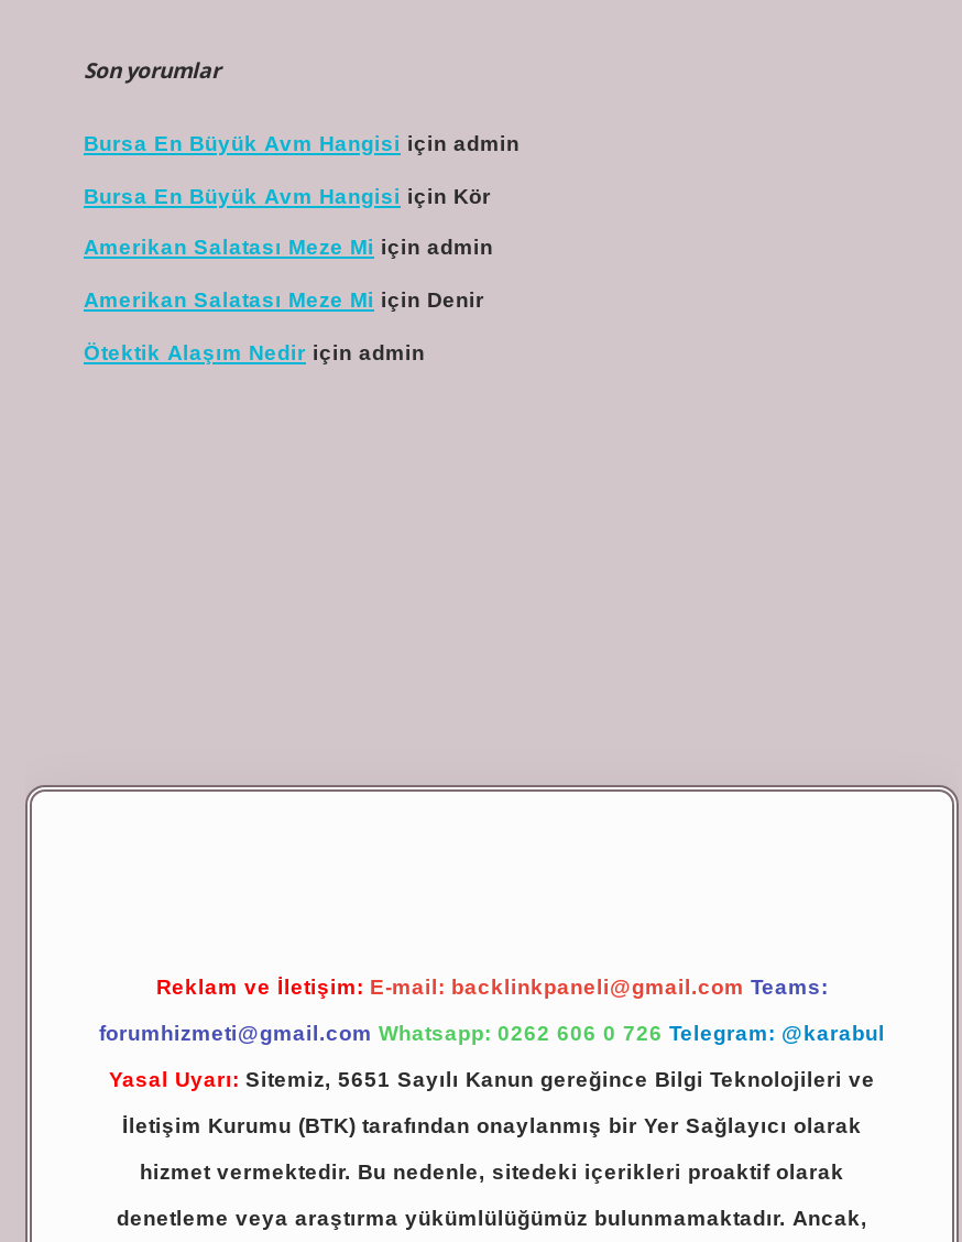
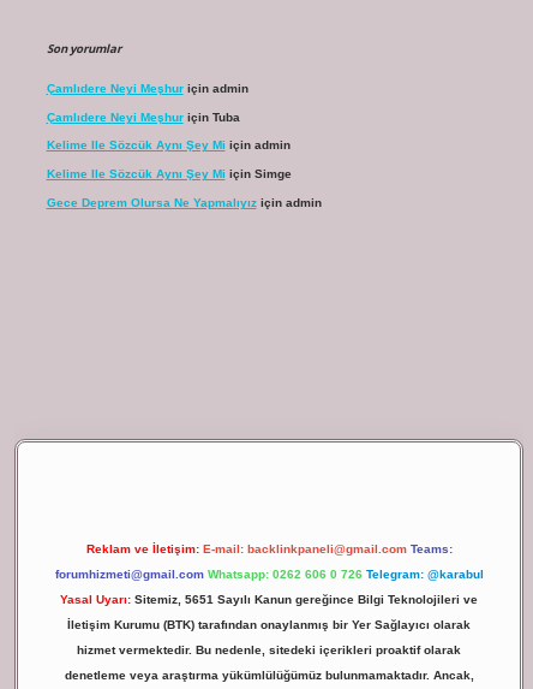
- Bursa En Büyük Avm Hangisi için admin
+ Çamlıdere Neyi Meşhur için admin

- Bursa En Büyük Avm Hangisi için Kör
+ Çamlıdere Neyi Meşhur için Tuba

- Amerikan Salatası Meze Mi için admin
+ Kelime Ile Sözcük Aynı Şey Mi için admin

- Amerikan Salatası Meze Mi için Denir
+ Kelime Ile Sözcük Aynı Şey Mi için Simge

- Ötektik Alaşım Nedir için admin
+ Gece Deprem Olursa Ne Yapmalıyız için admin
